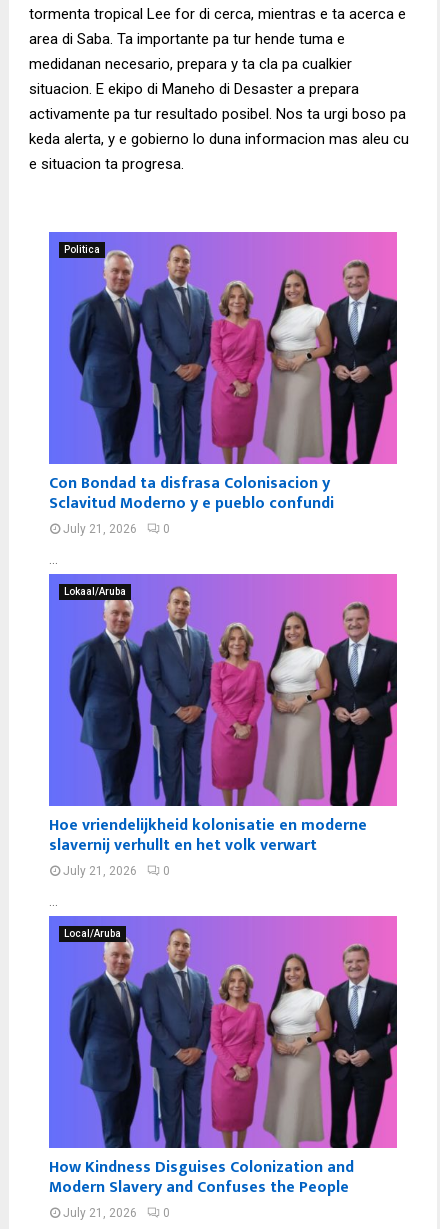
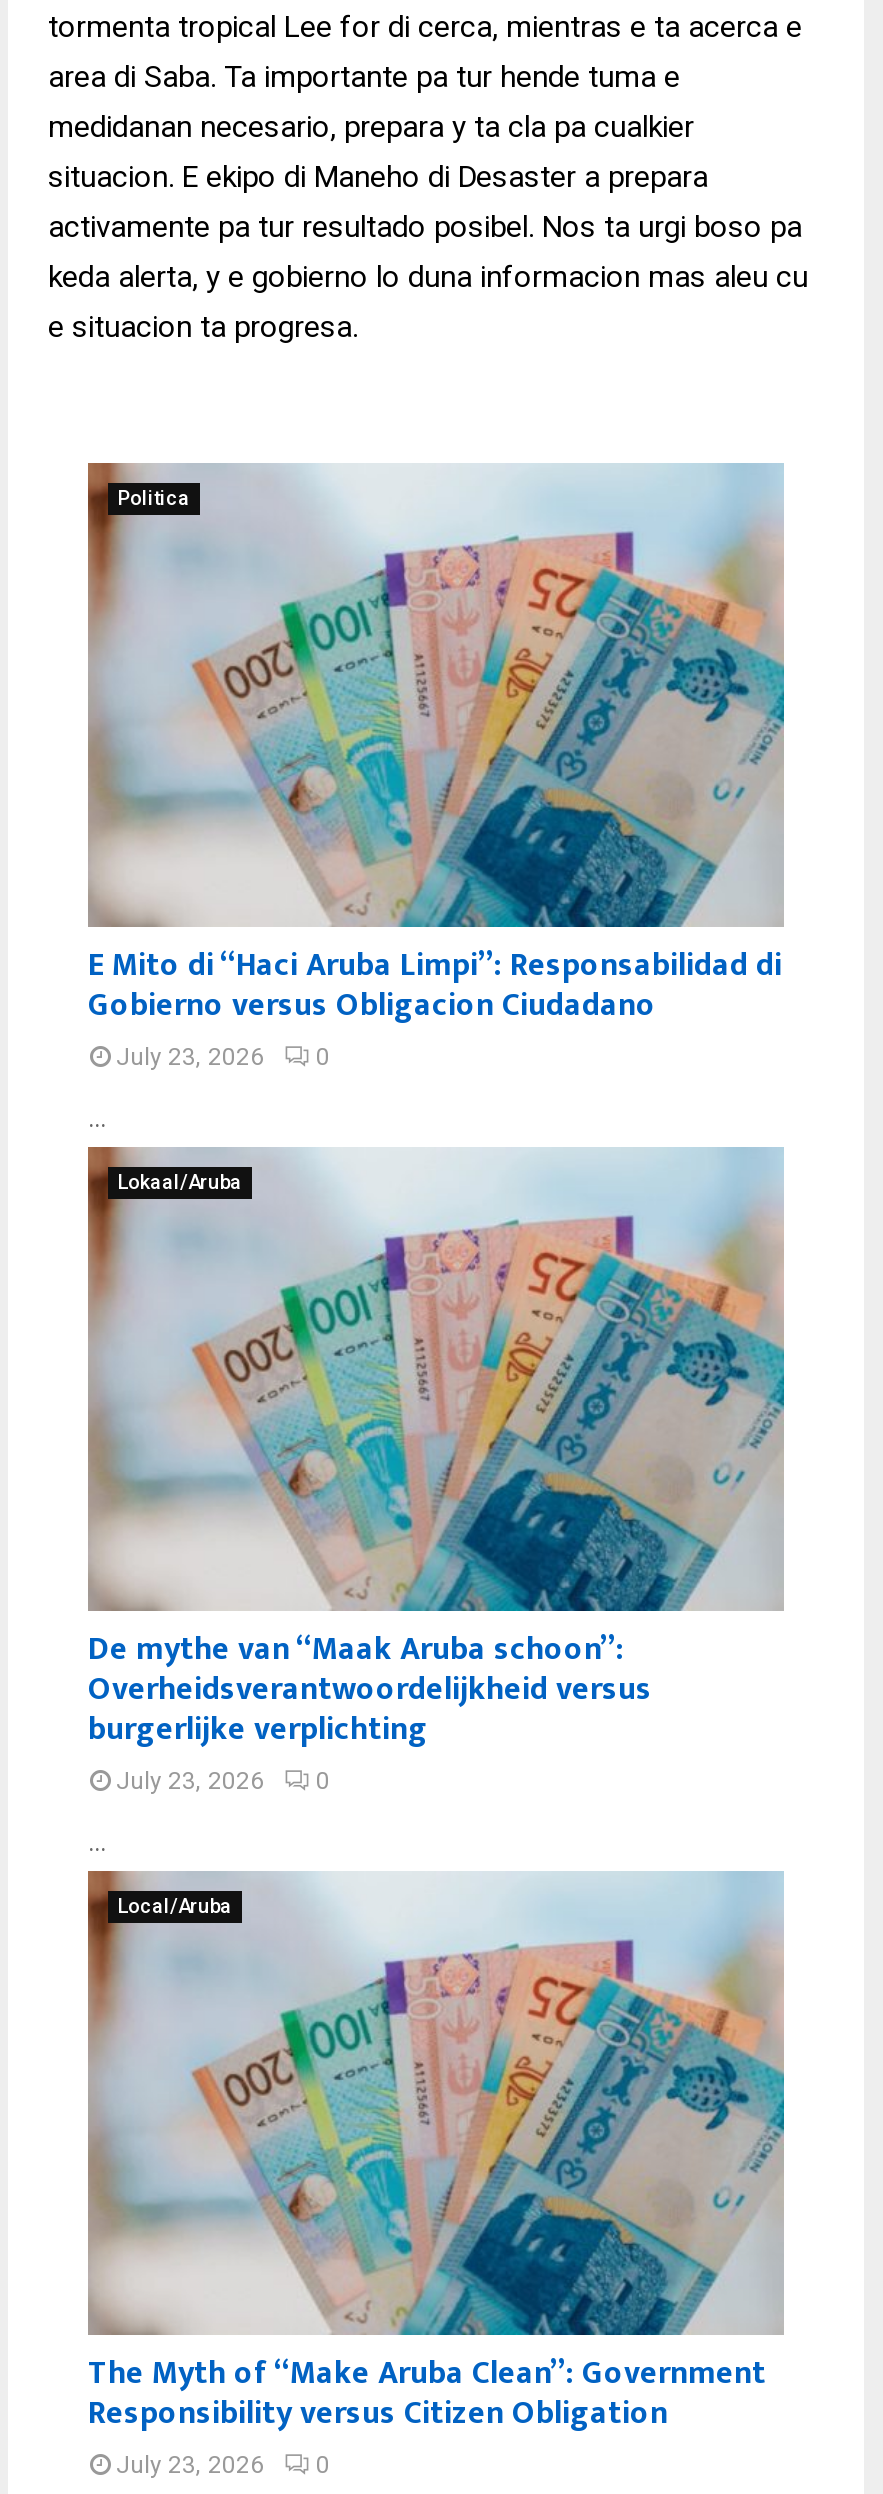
- [image]
- Con Bondad ta disfrasa Colonisacion y
- Sclavitud Moderno y e pueblo confundi
- July 21, 2026
+ [image]
+ E Mito di “Haci Aruba Limpi”: Responsabilidad di
+ Gobierno versus Obligacion Ciudadano
+ July 23, 2026

- [image]
- Hoe vriendelijkheid kolonisatie en moderne
- slavernij verhullt en het volk verwart
- July 21, 2026
+ [image]
+ De mythe van “Maak Aruba schoon”:
+ Overheidsverantwoordelijkheid versus
+ burgerlijke verplichting
+ July 23, 2026

- [image]
- How Kindness Disguises Colonization and
- Modern Slavery and Confuses the People
- July 21, 2026
+ [image]
+ The Myth of “Make Aruba Clean”: Government
+ Responsibility versus Citizen Obligation
+ July 23, 2026
